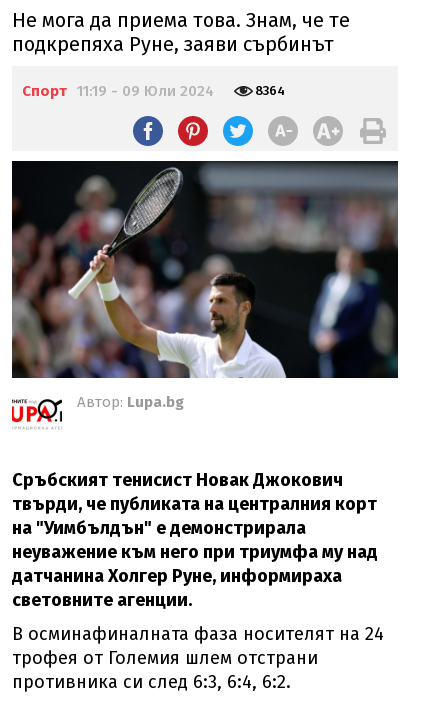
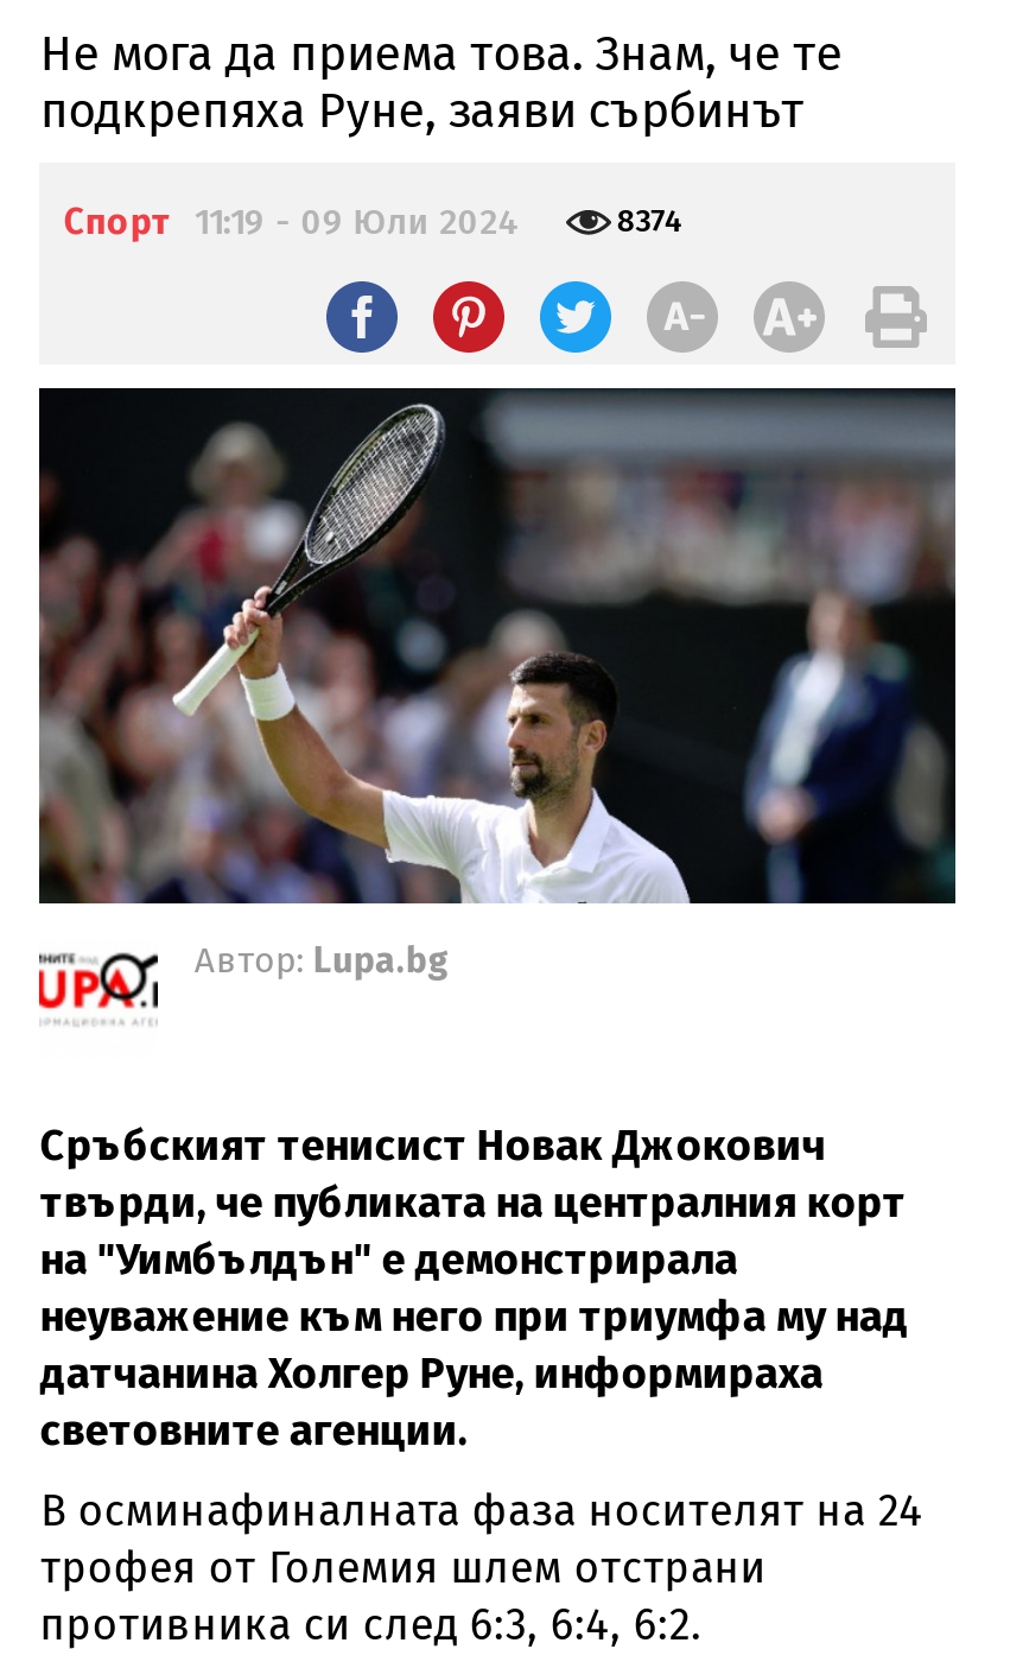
- 8364
+ 8374
